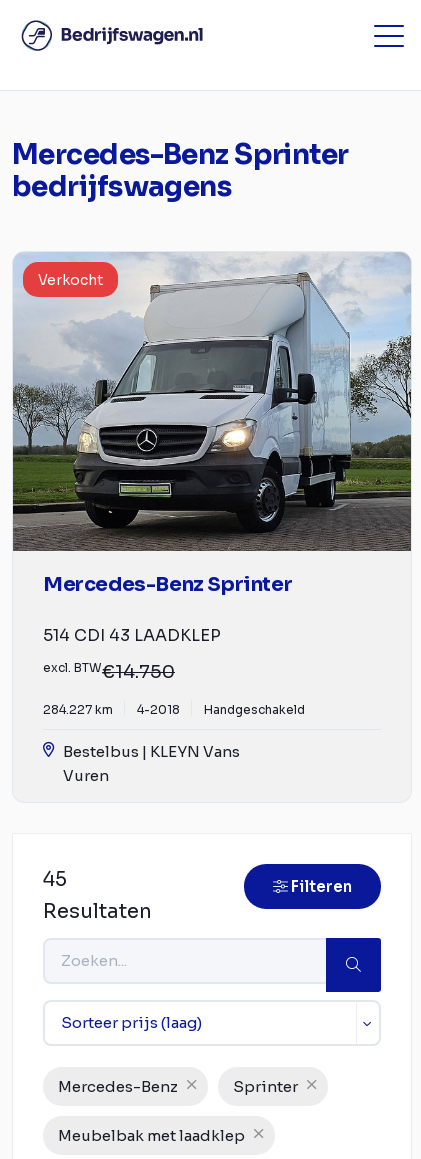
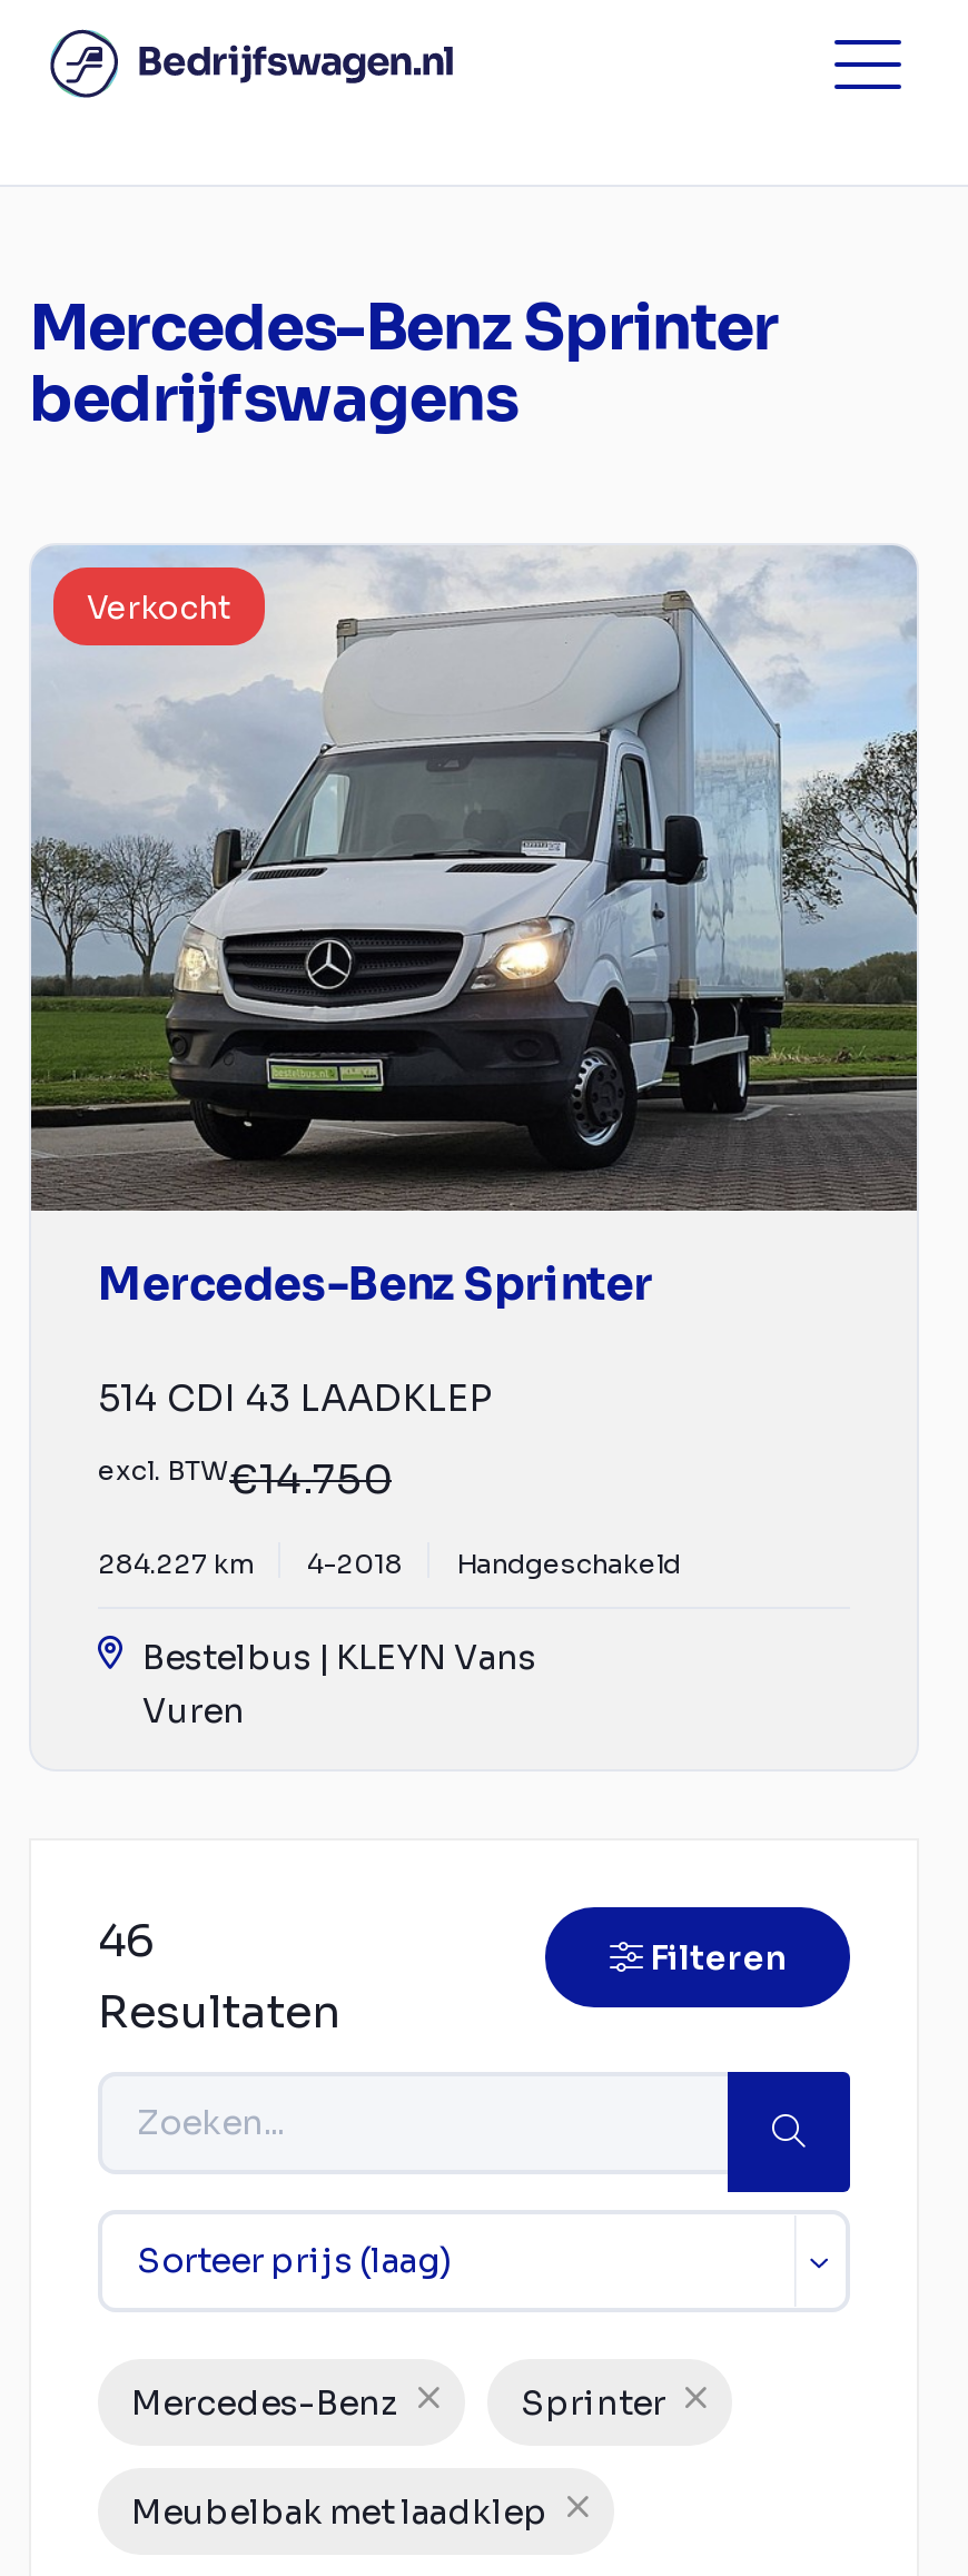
- 45
+ 46
